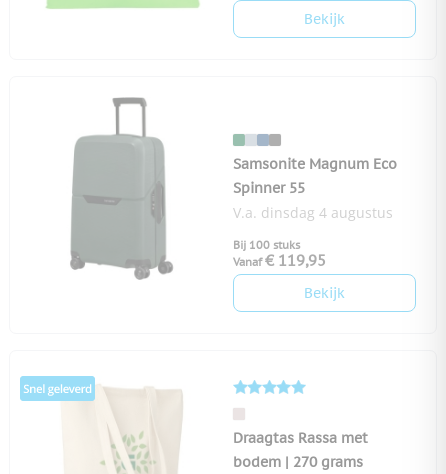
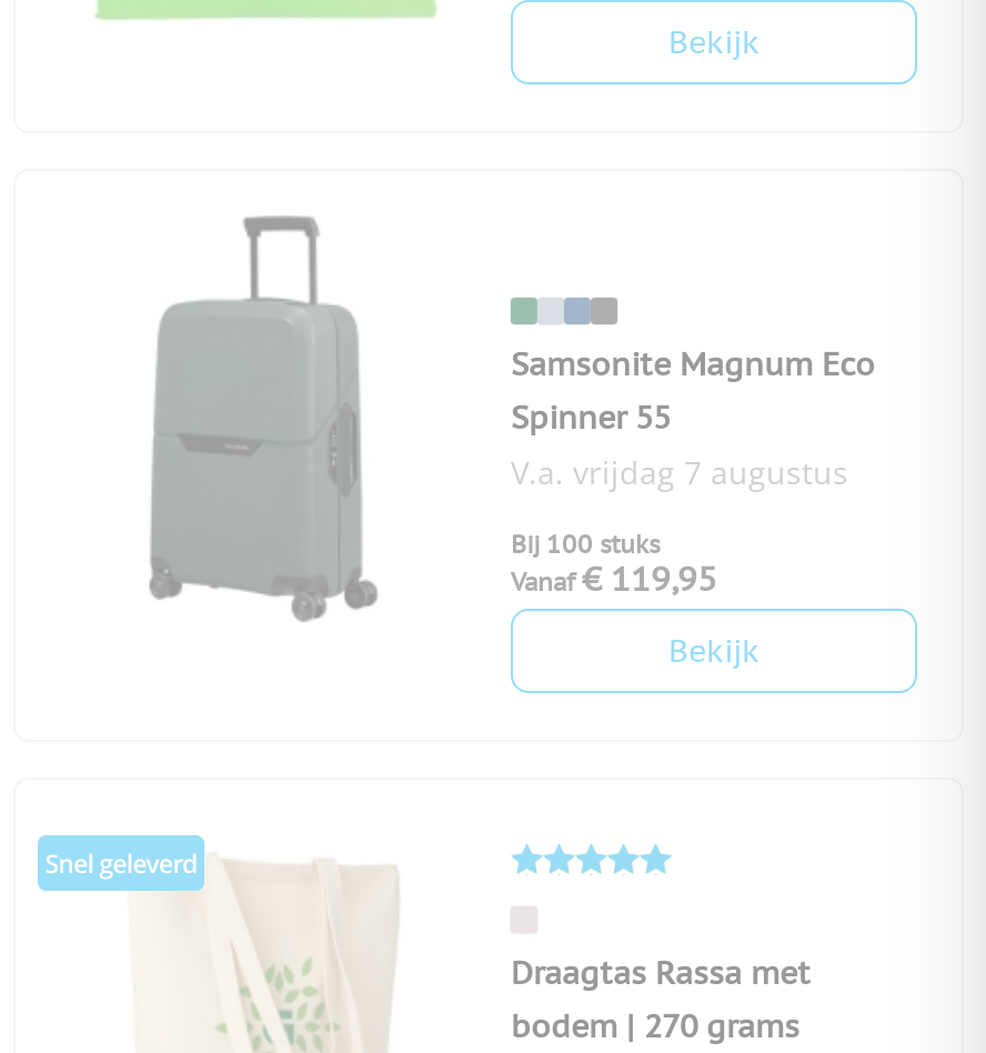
- V.a. dinsdag 4 augustus
+ V.a. vrijdag 7 augustus
